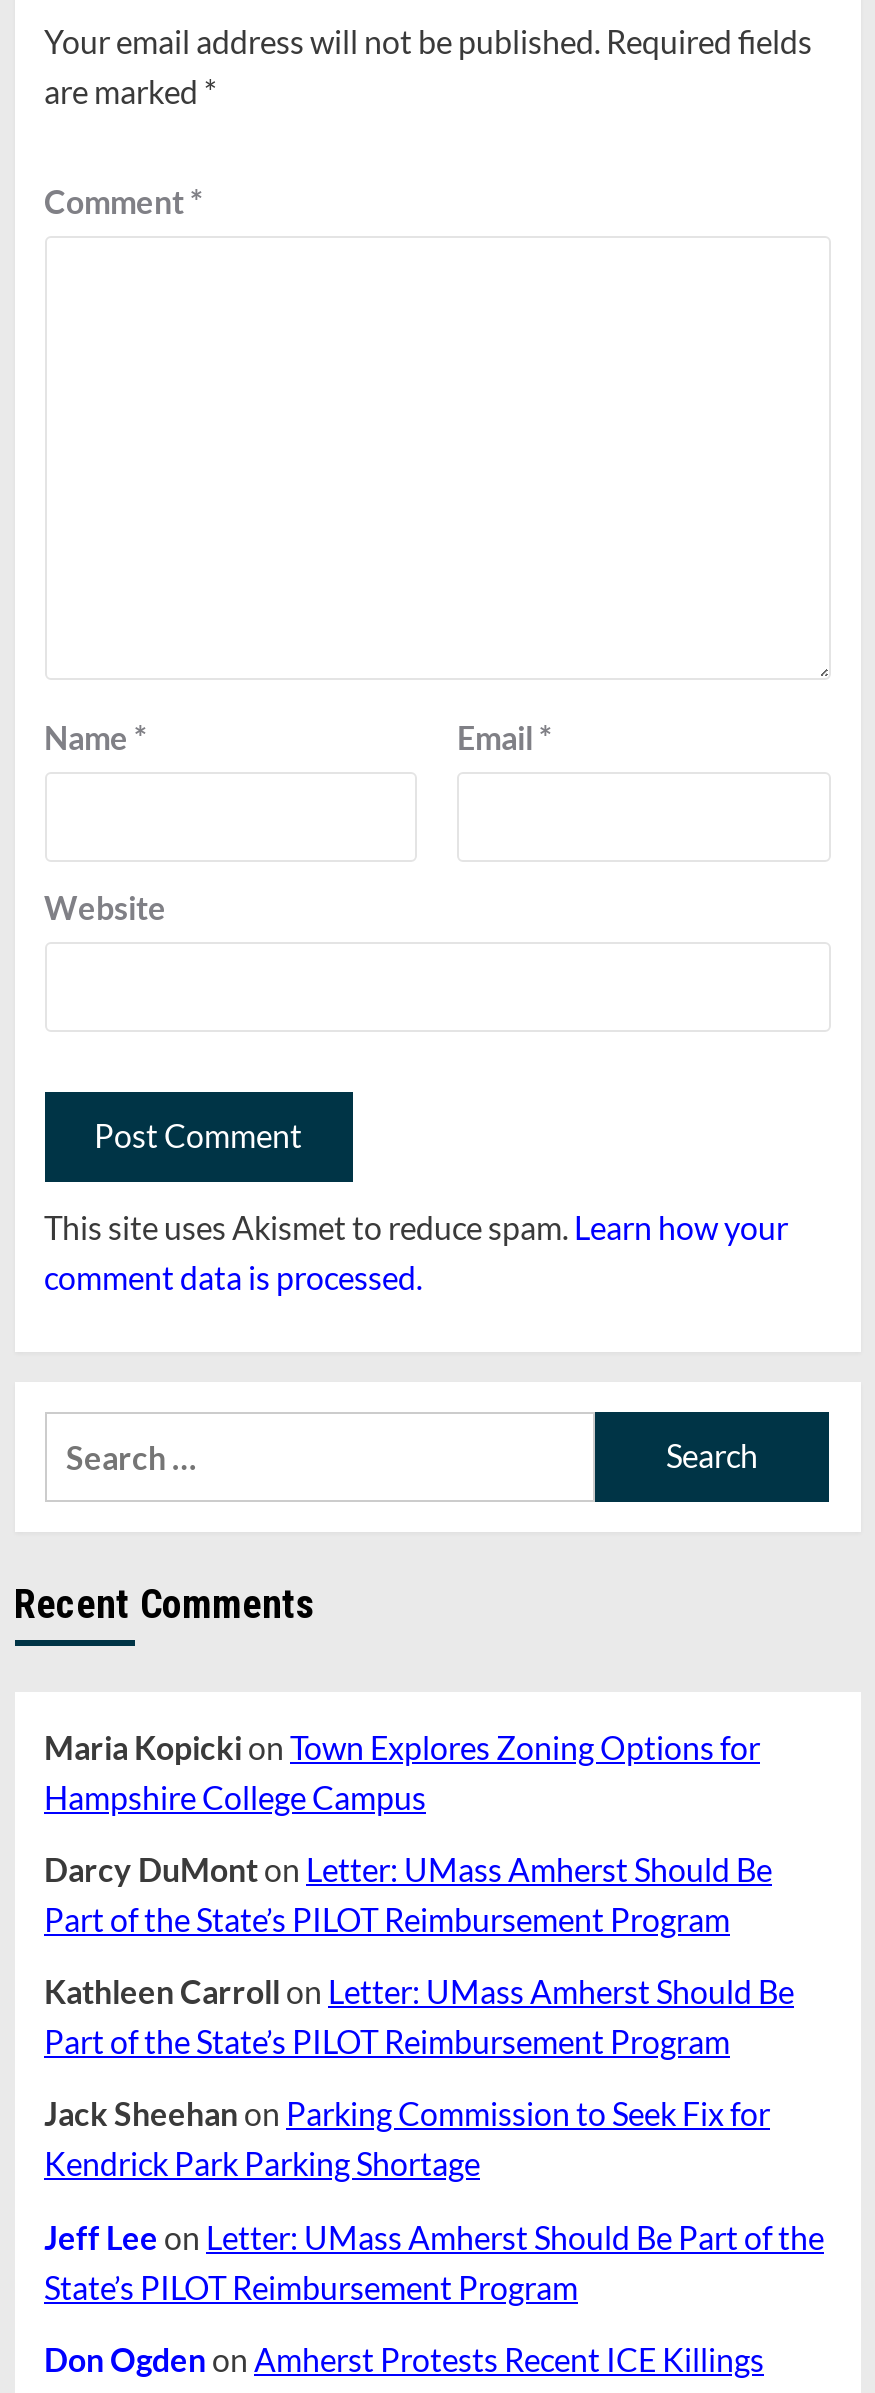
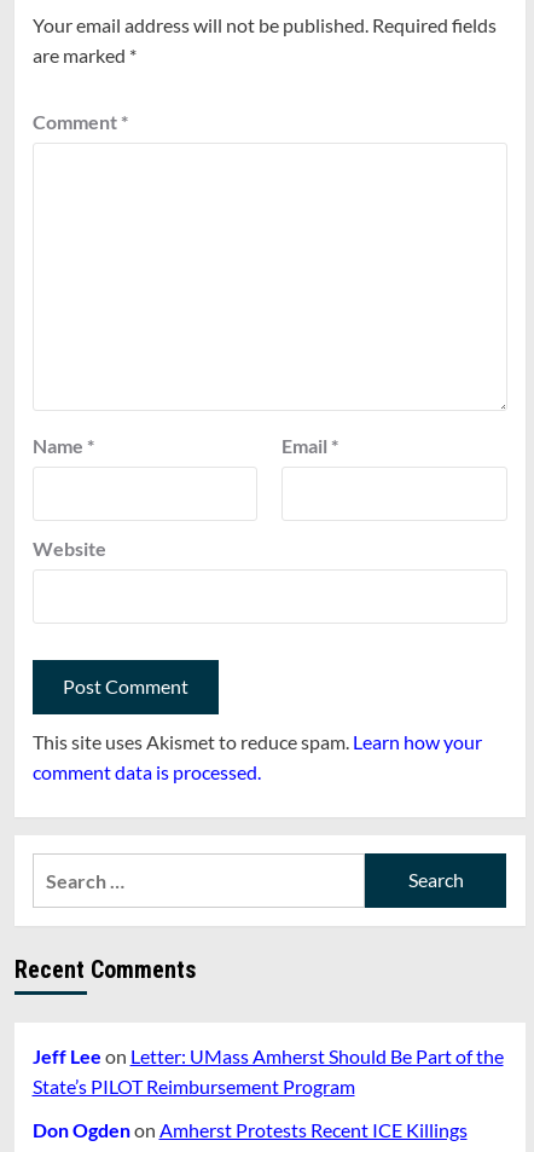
- Maria Kopicki on Town Explores Zoning Options for
- Hampshire College Campus
- Darcy DuMont on Letter: UMass Amherst Should Be
- Part of the State’s PILOT Reimbursement Program
- Kathleen Carroll on Letter: UMass Amherst Should Be
- Part of the State’s PILOT Reimbursement Program
- Jack Sheehan on Parking Commission to Seek Fix for
- Kendrick Park Parking Shortage
